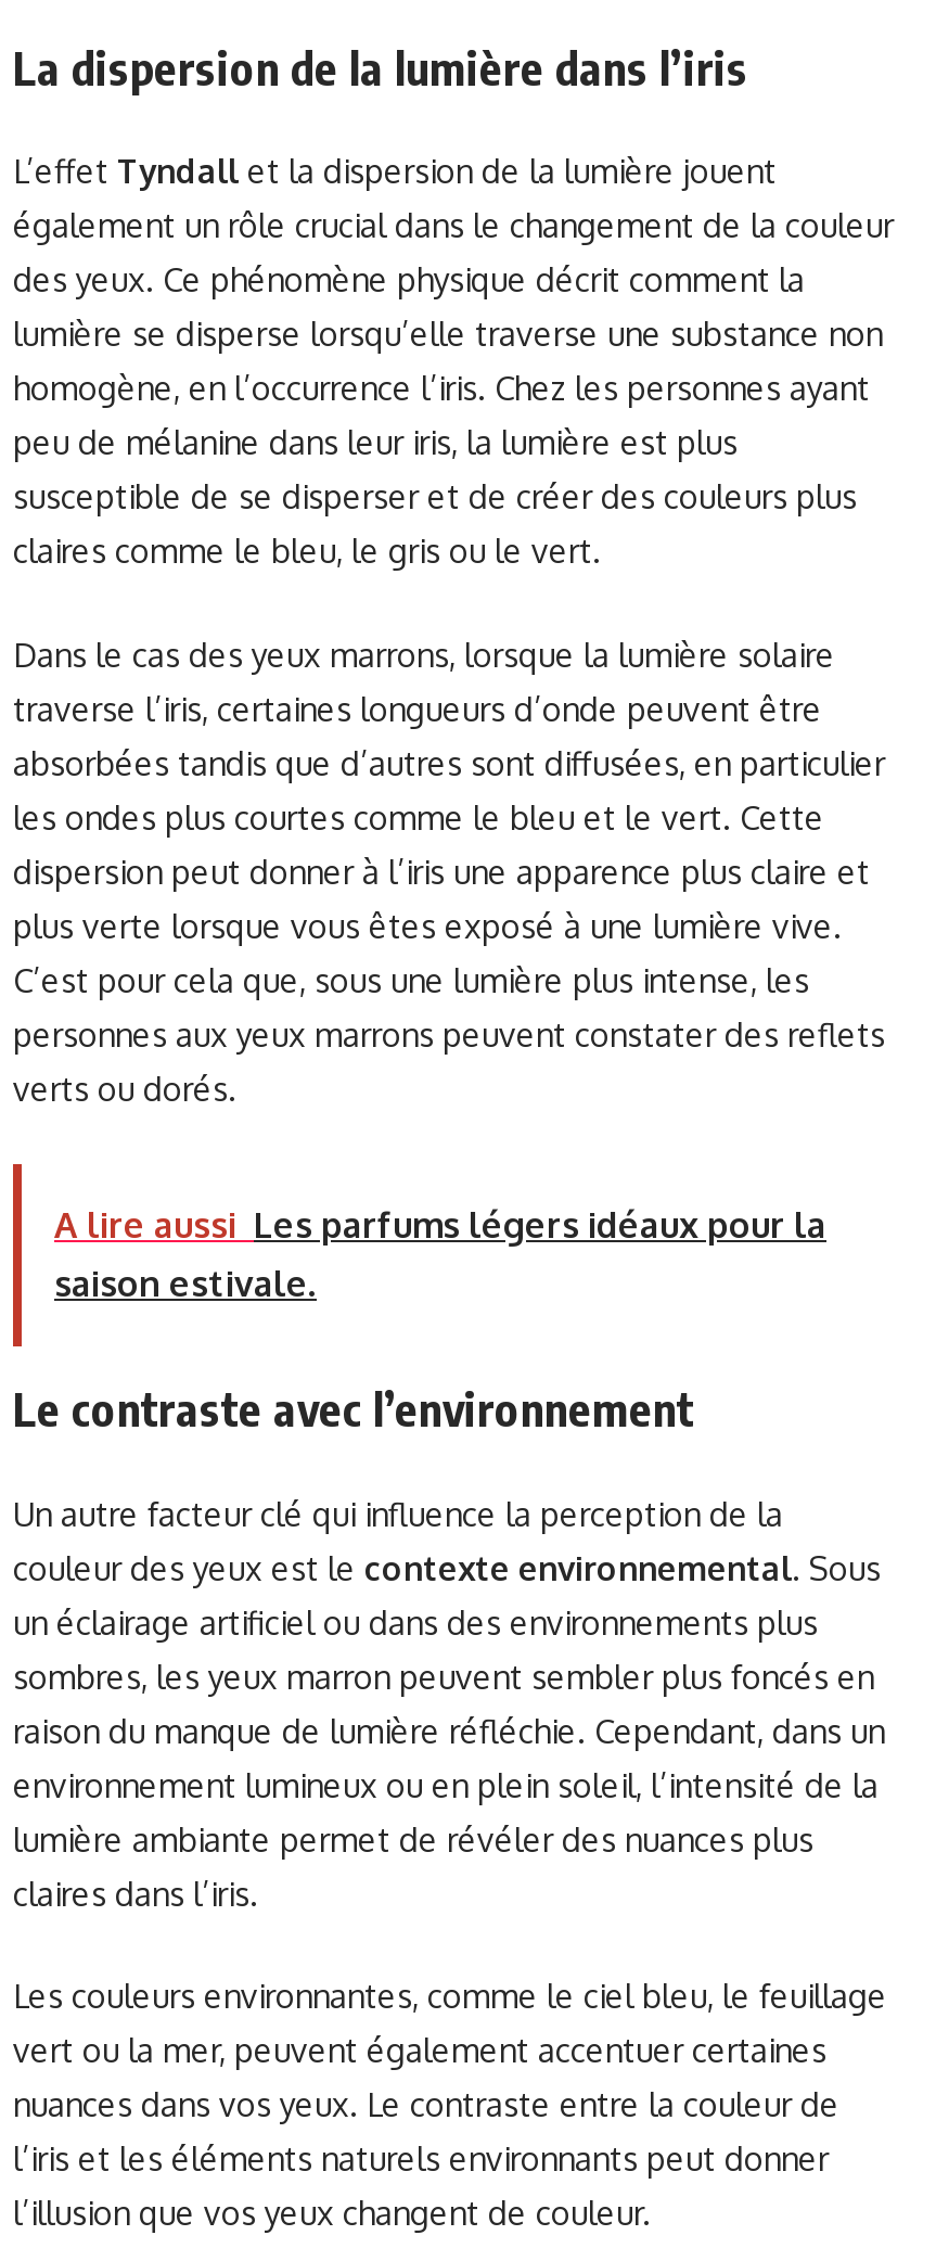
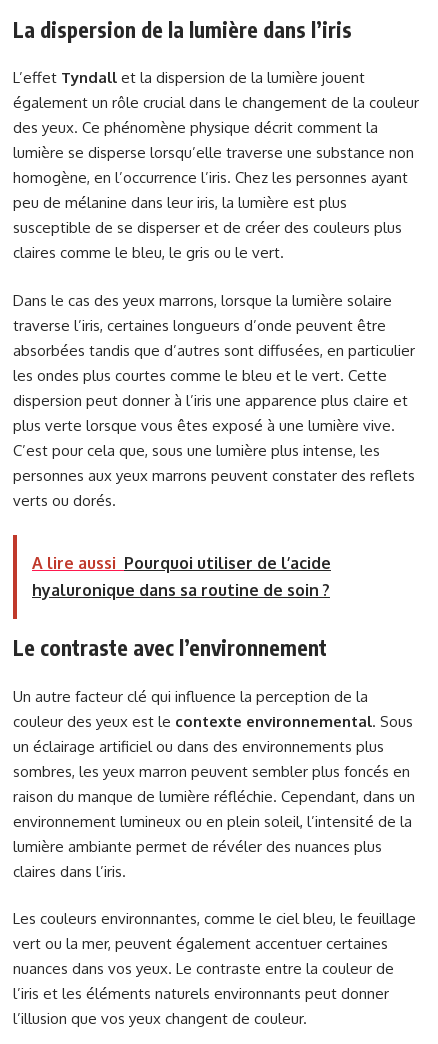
- A lire aussi Les parfums légers idéaux pour la
- saison estivale.
+ A lire aussi Pourquoi utiliser de l’acide
+ hyaluronique dans sa routine de soin ?
